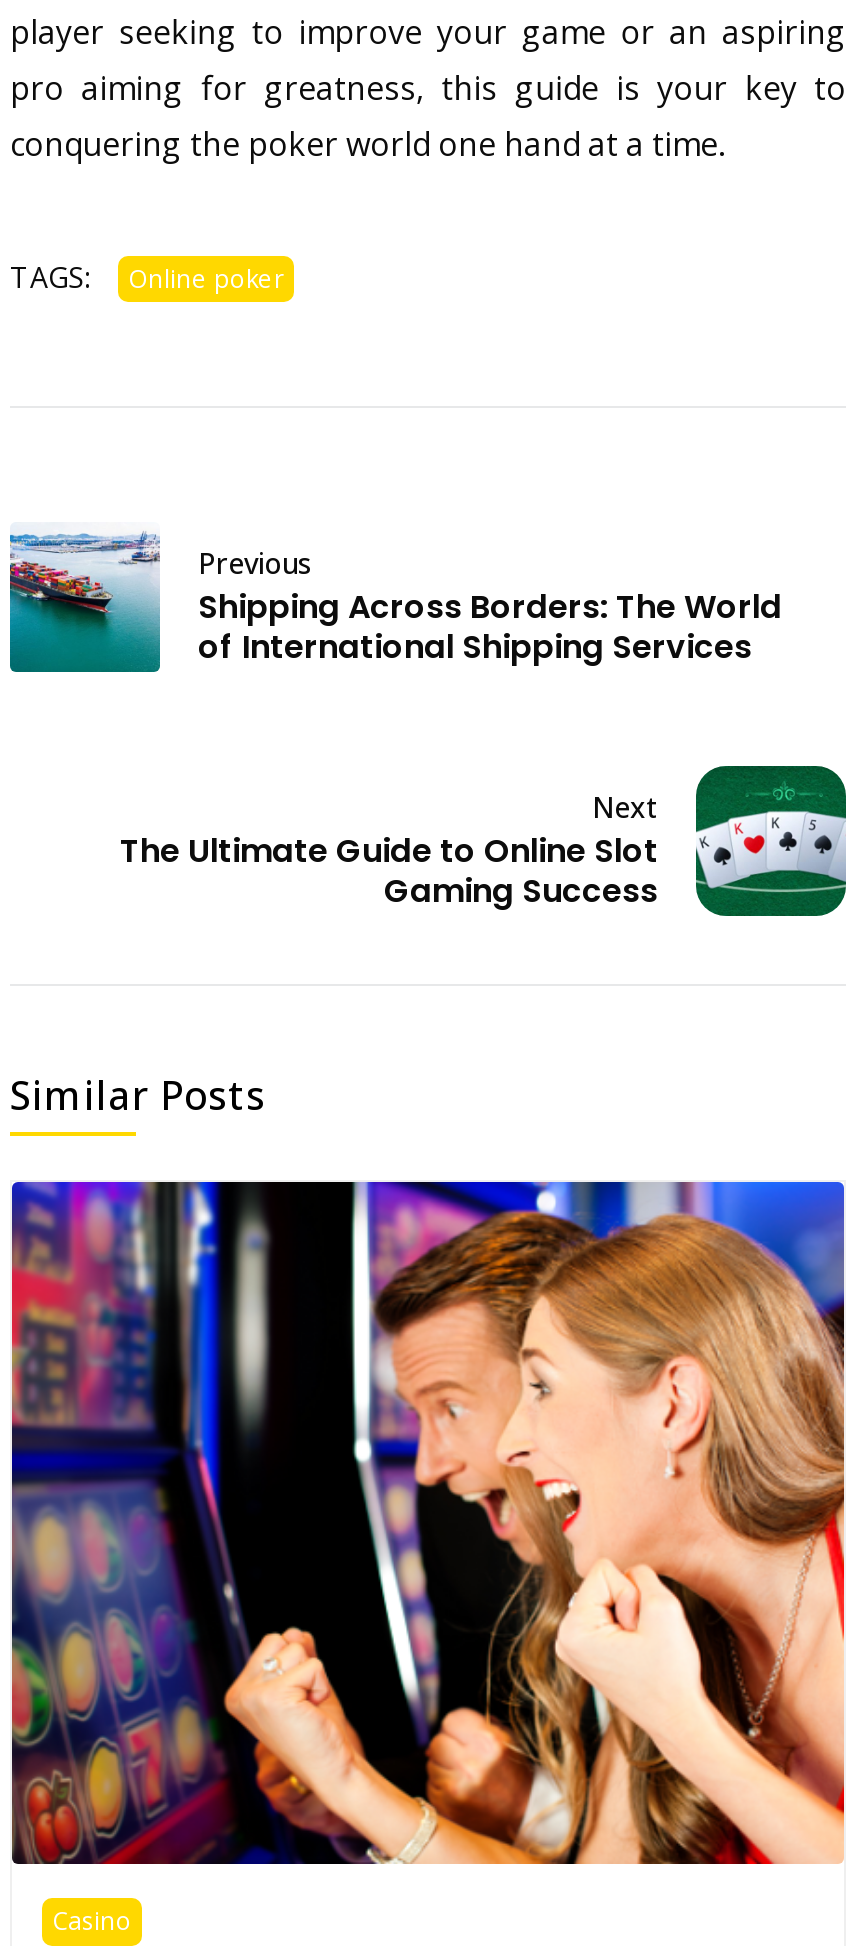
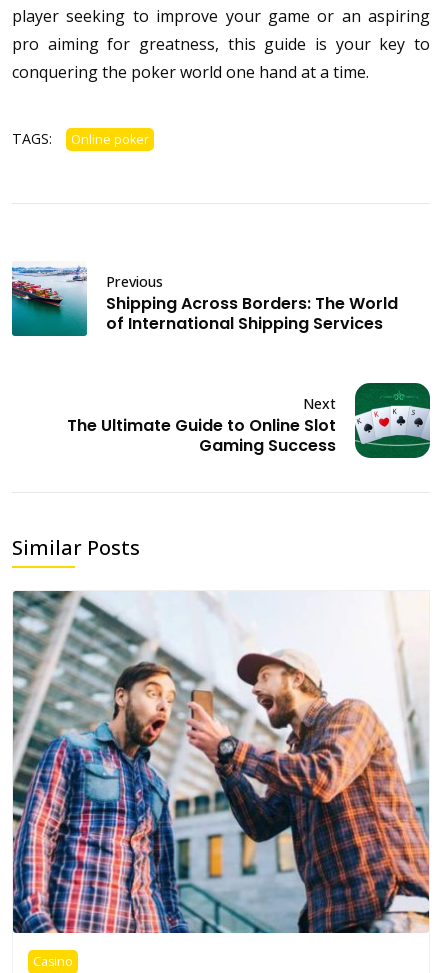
- [image]
+ [image]
